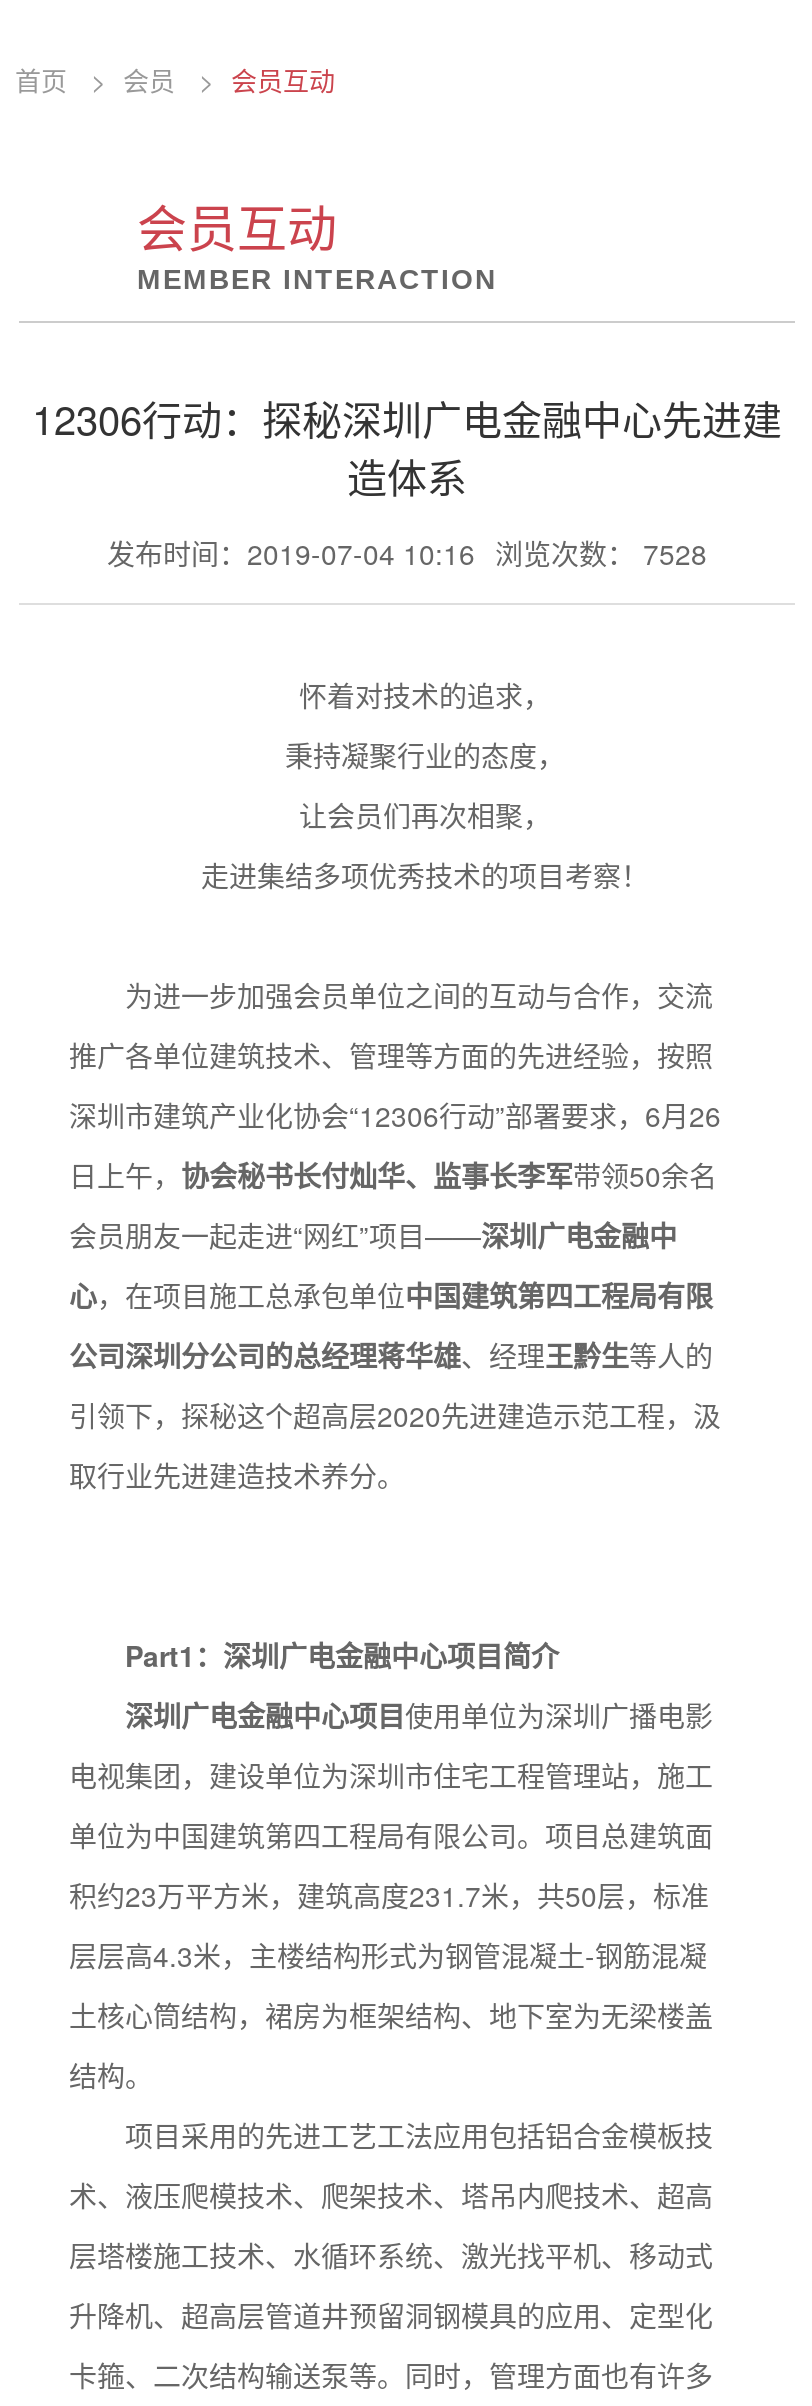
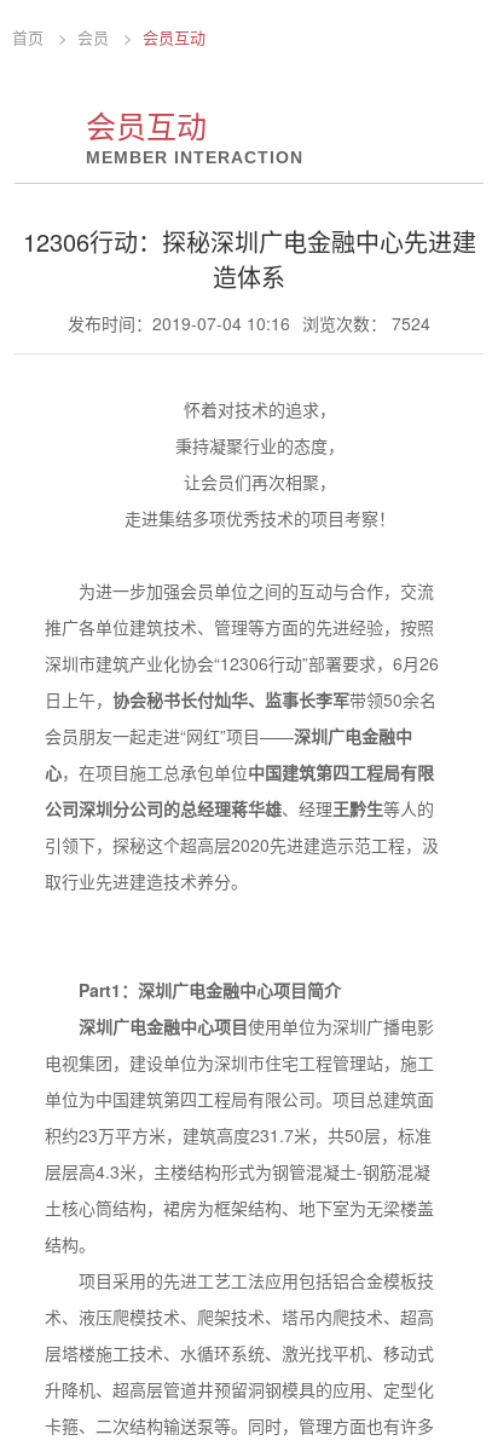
- 发布时间：2019-07-04 10:16 浏览次数： 7528
+ 发布时间：2019-07-04 10:16 浏览次数： 7524
